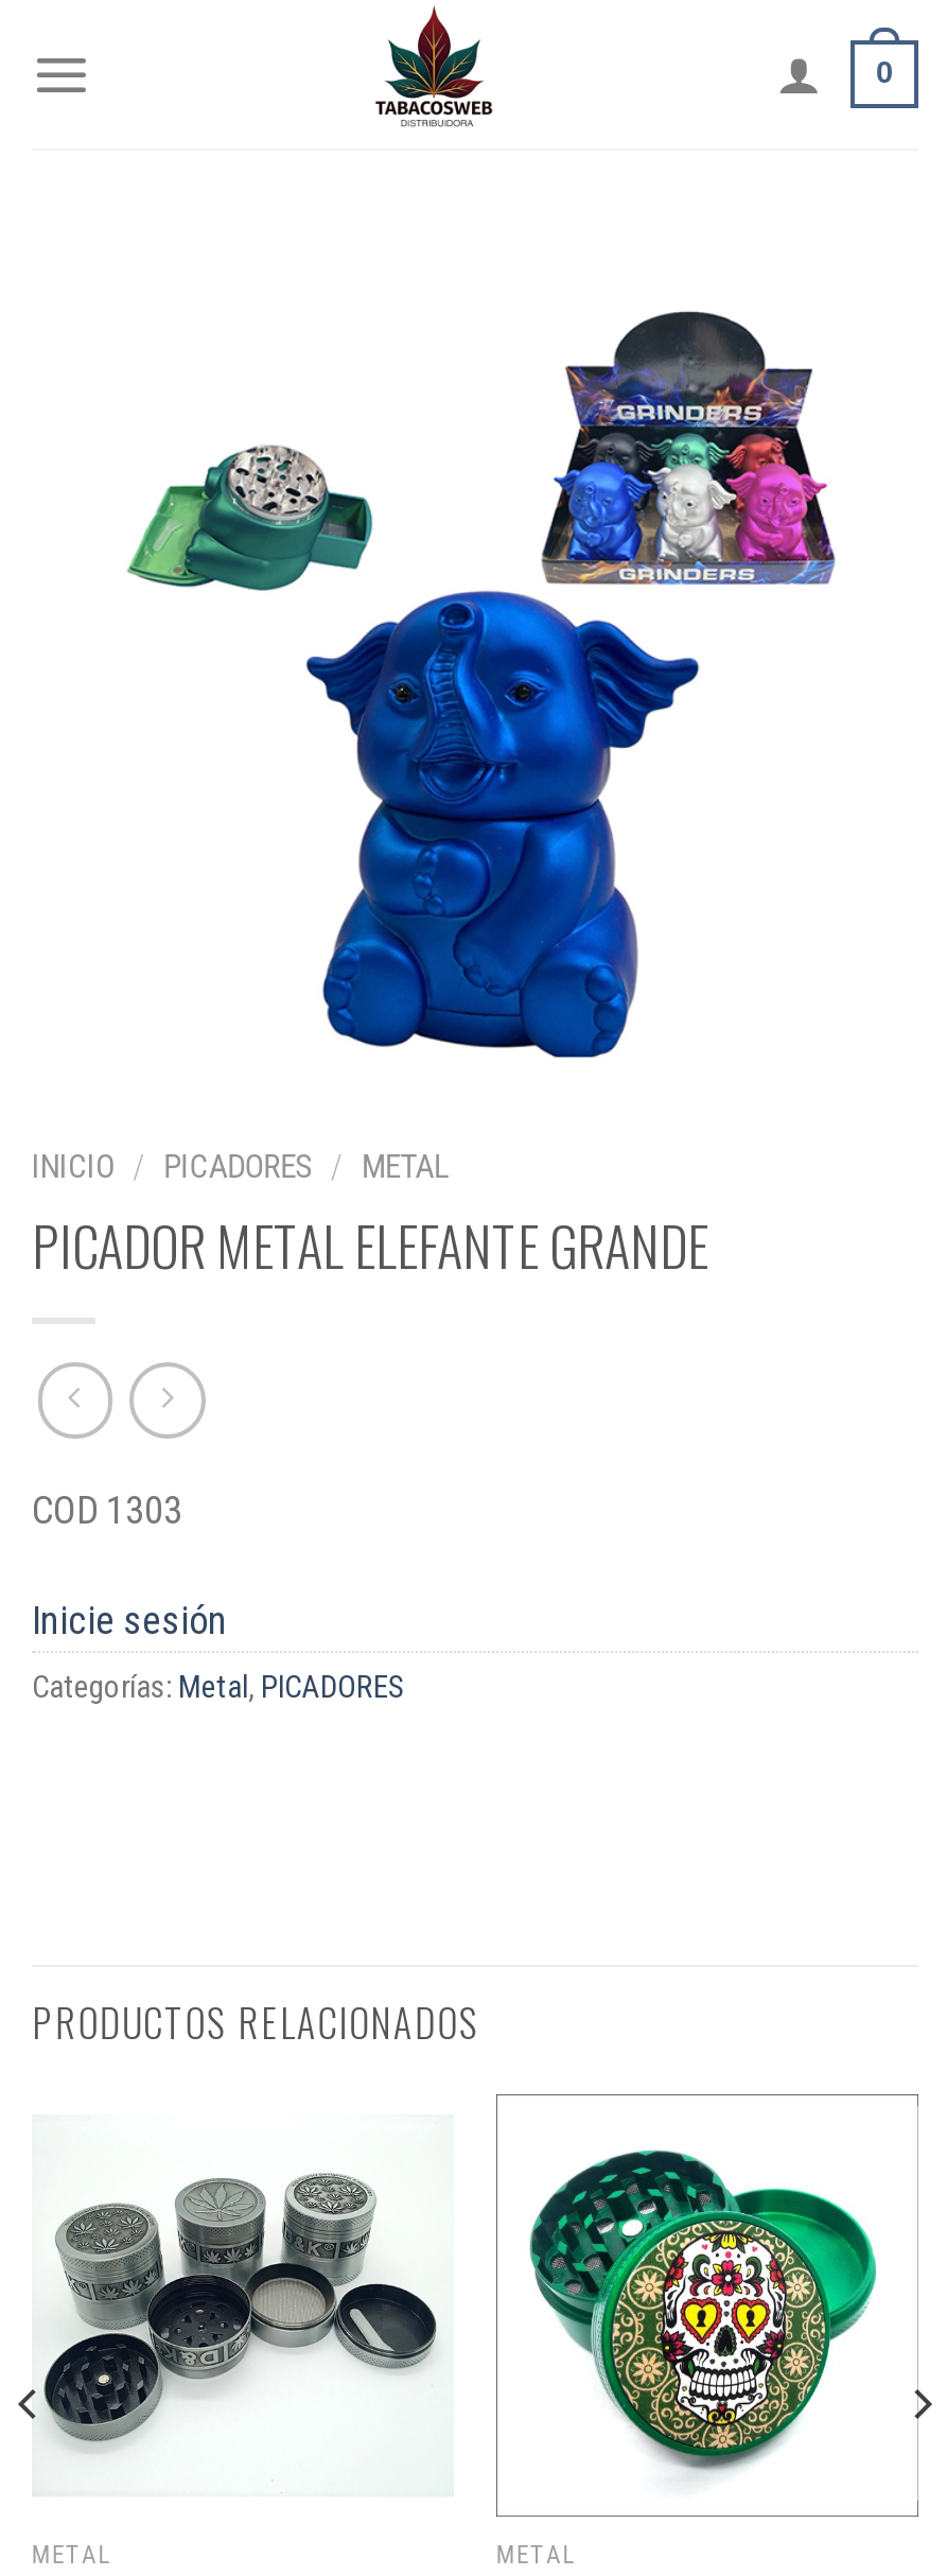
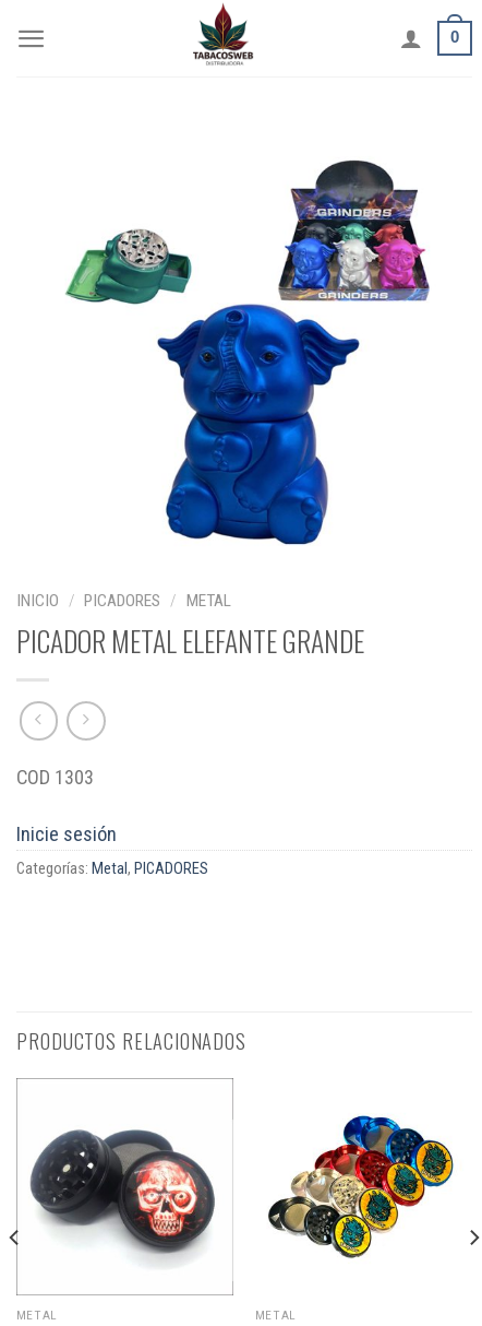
- [image]
+ [image]

- [image]
+ [image]
